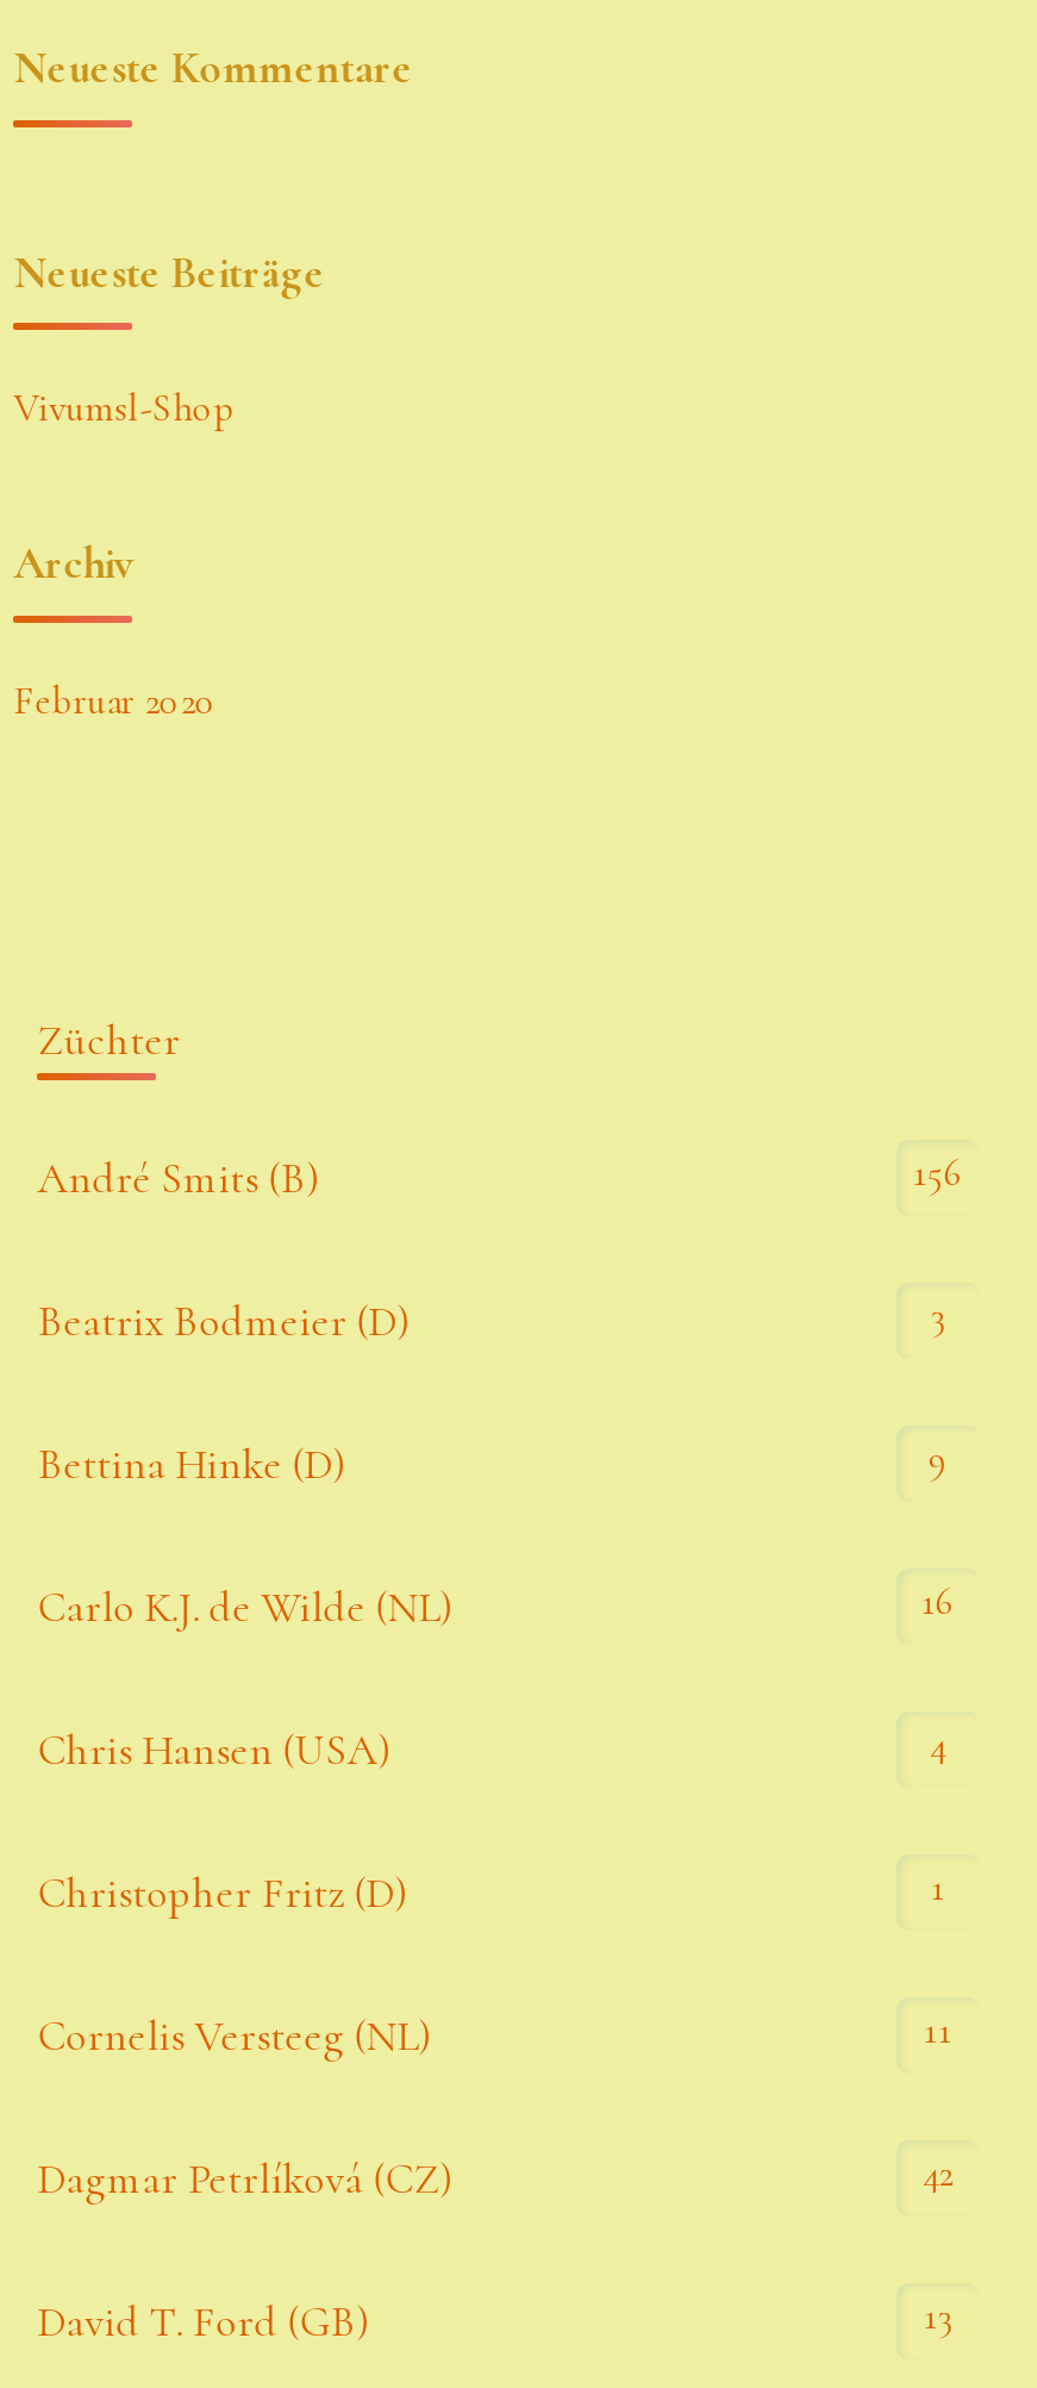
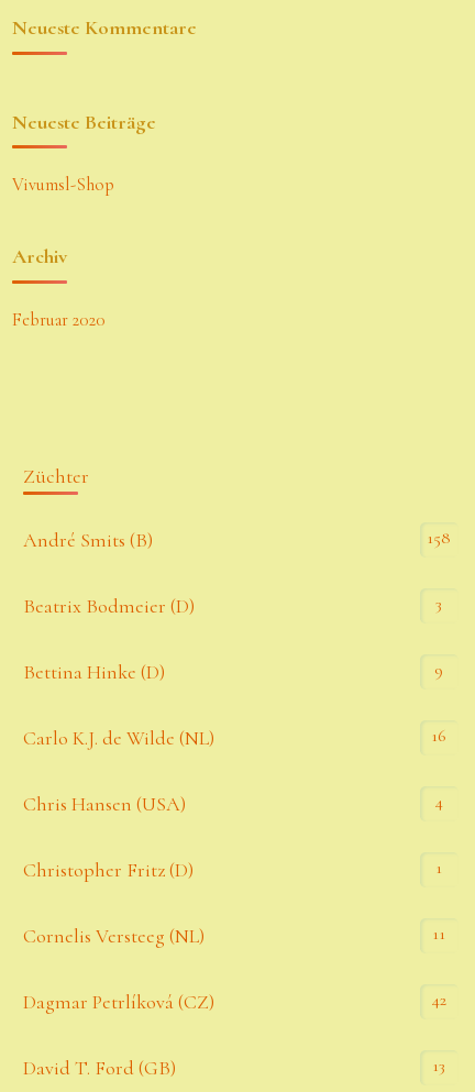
- 156
+ 158
